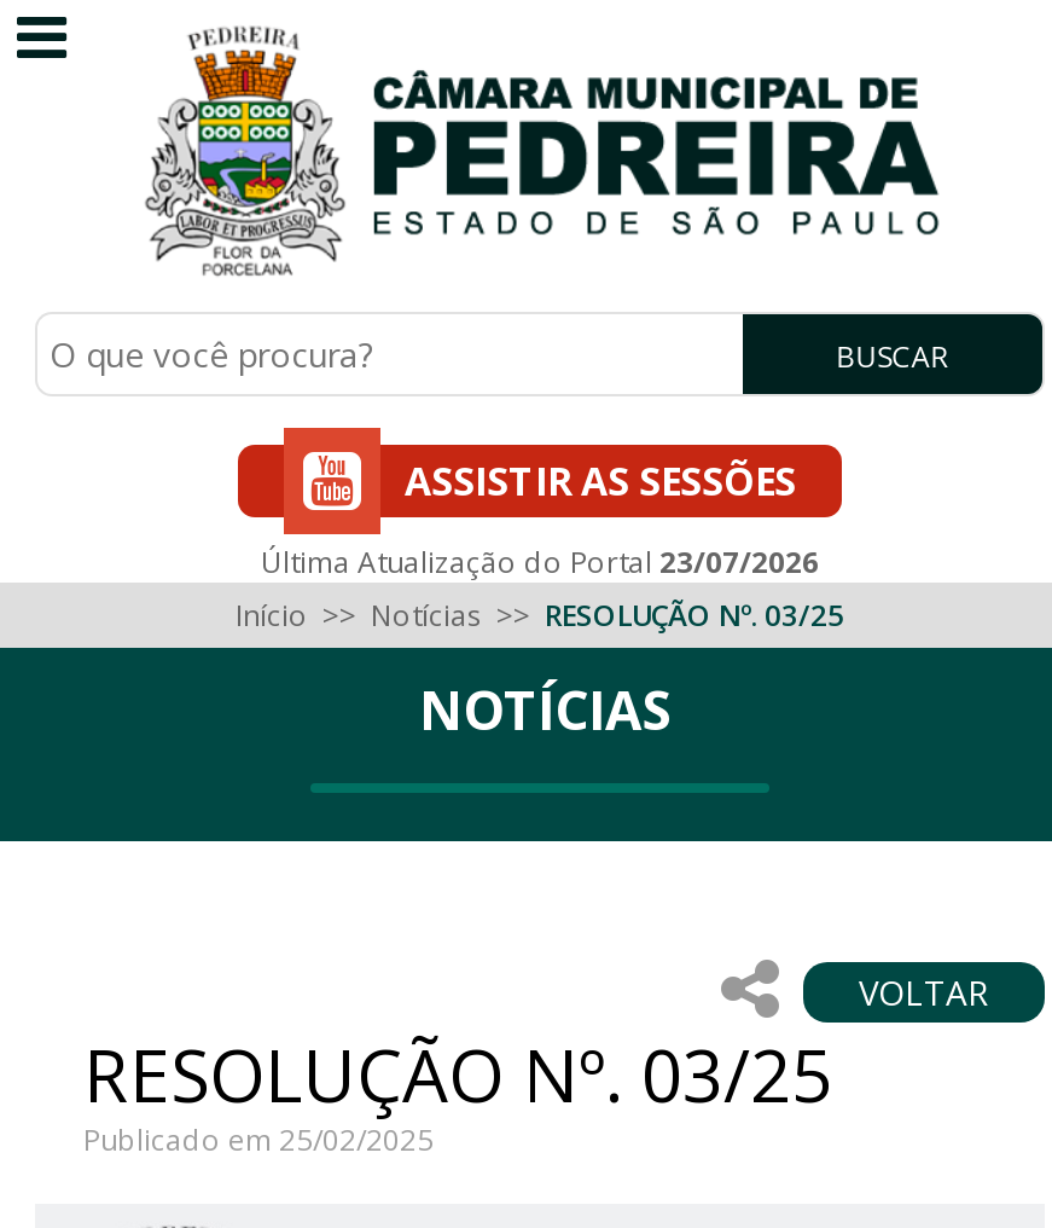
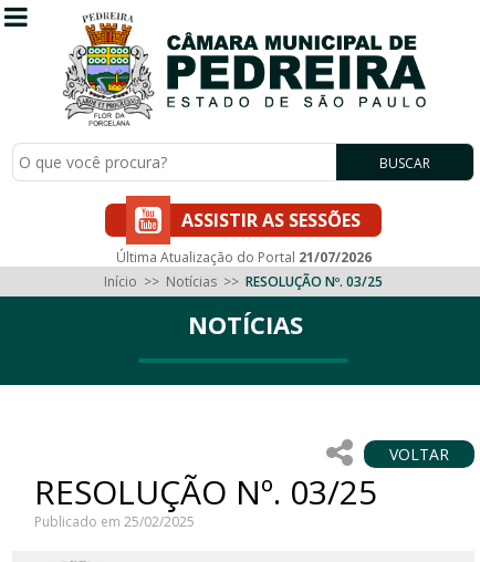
- Última Atualização do Portal 23/07/2026
+ Última Atualização do Portal 21/07/2026
